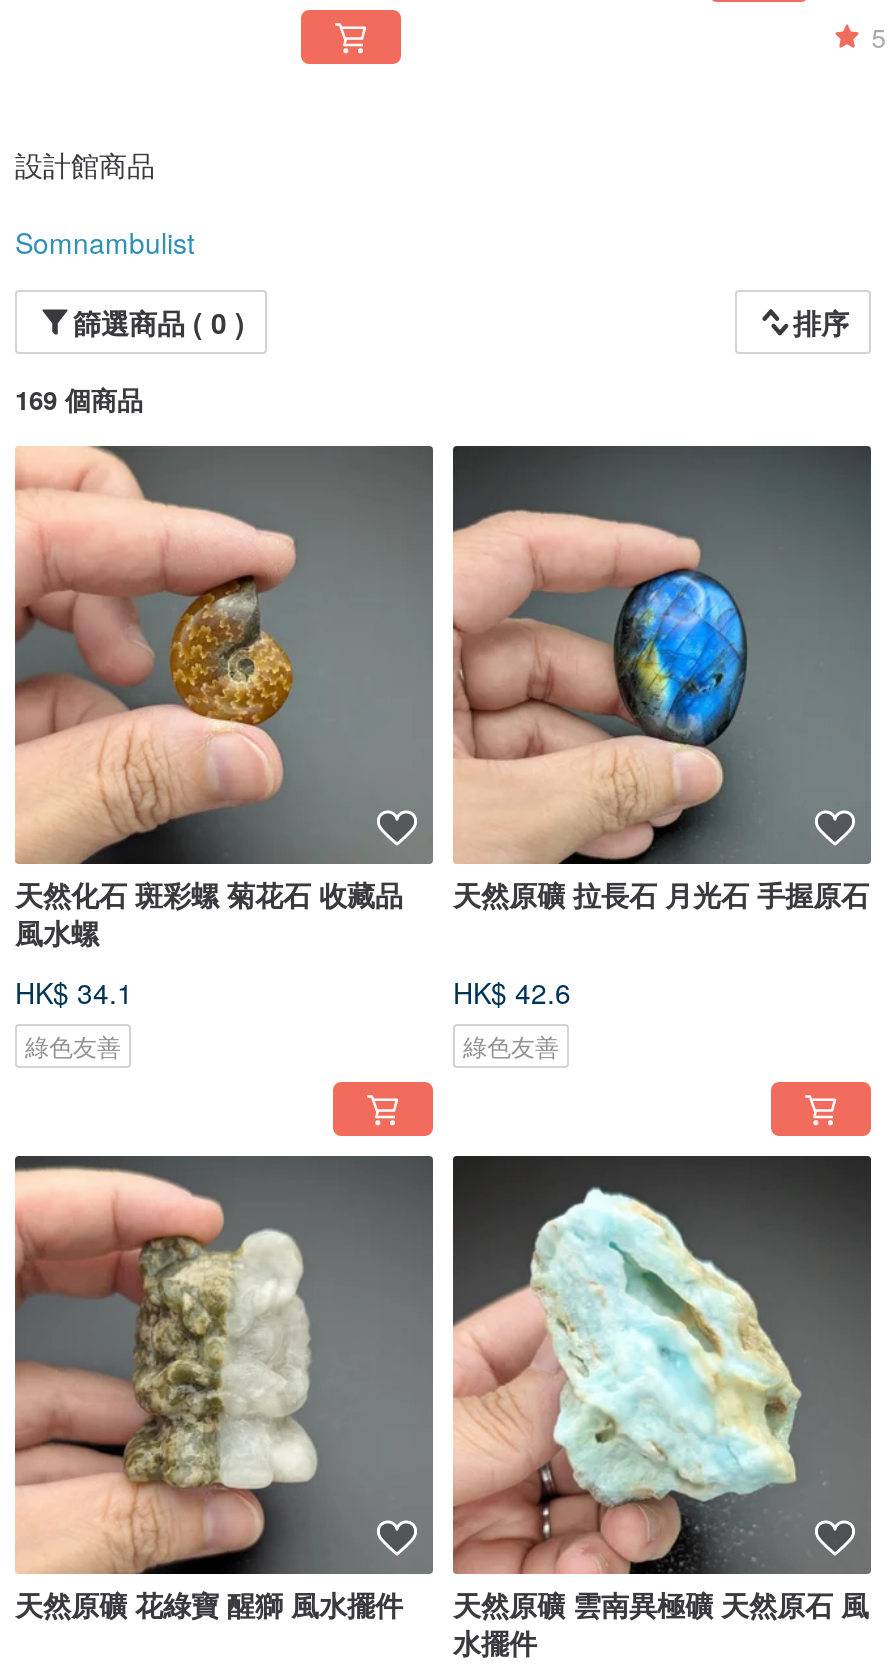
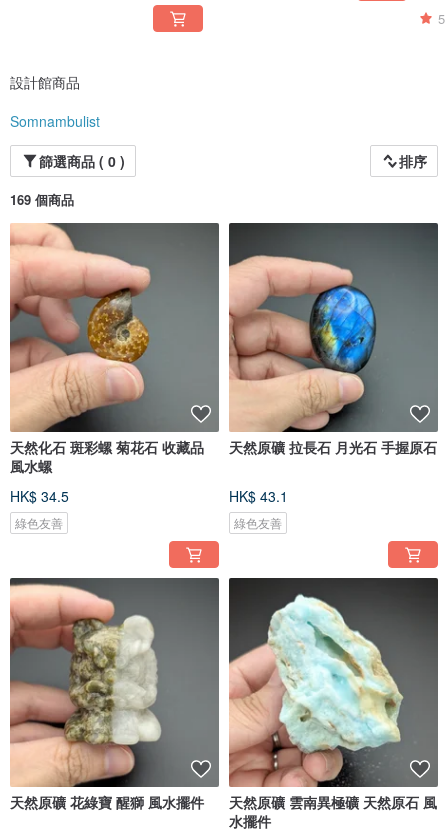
- HK$ 34.1
+ HK$ 34.5

- HK$ 42.6
+ HK$ 43.1
